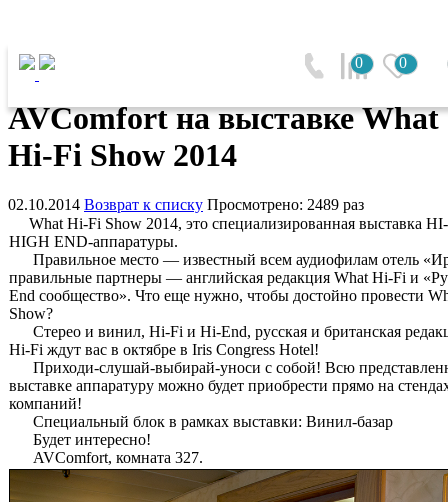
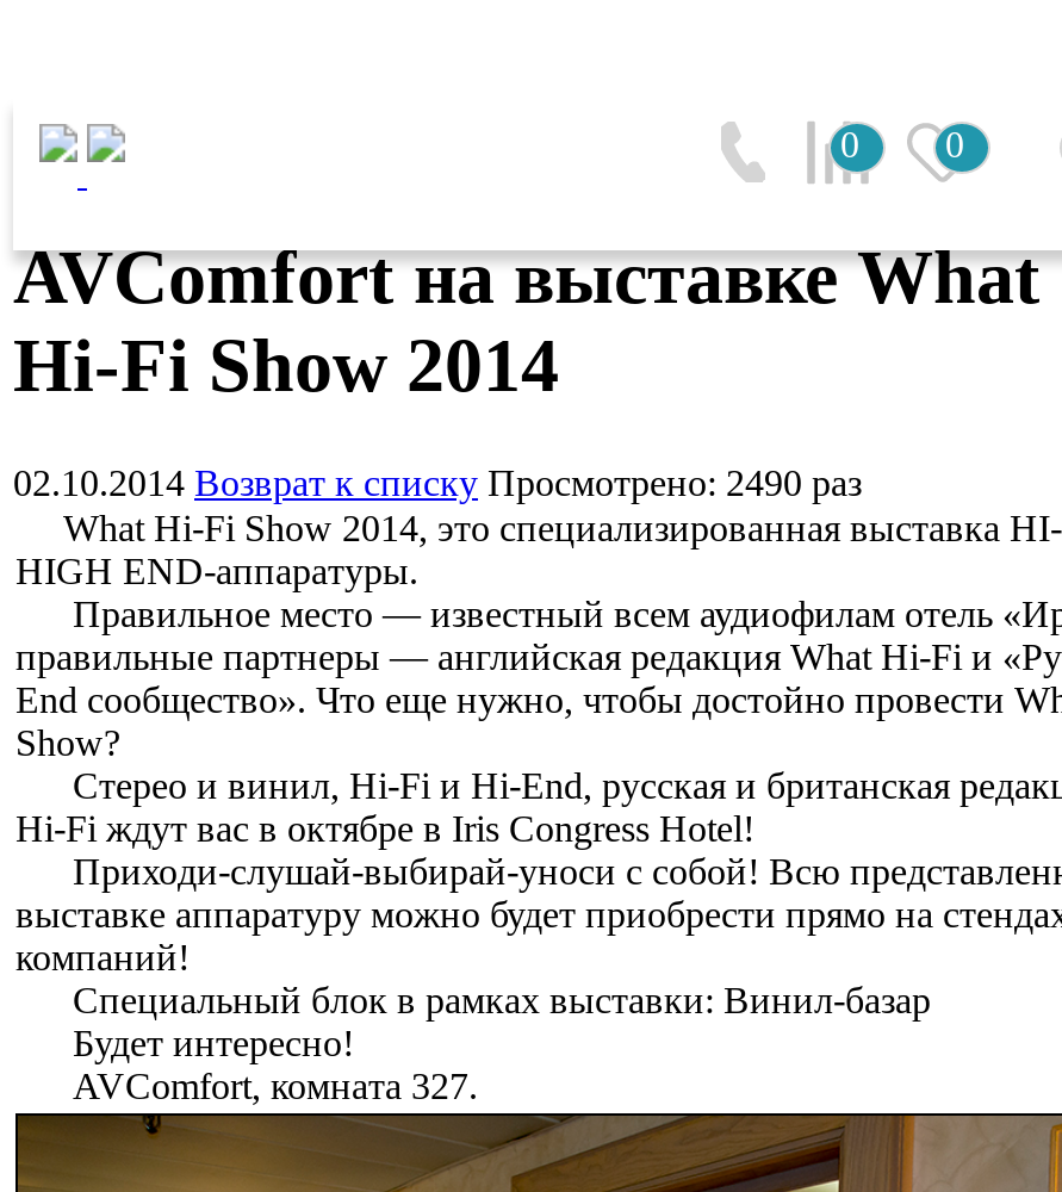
- 02.10.2014 Возврат к списку Просмотрено: 2489 раз
+ 02.10.2014 Возврат к списку Просмотрено: 2490 раз
